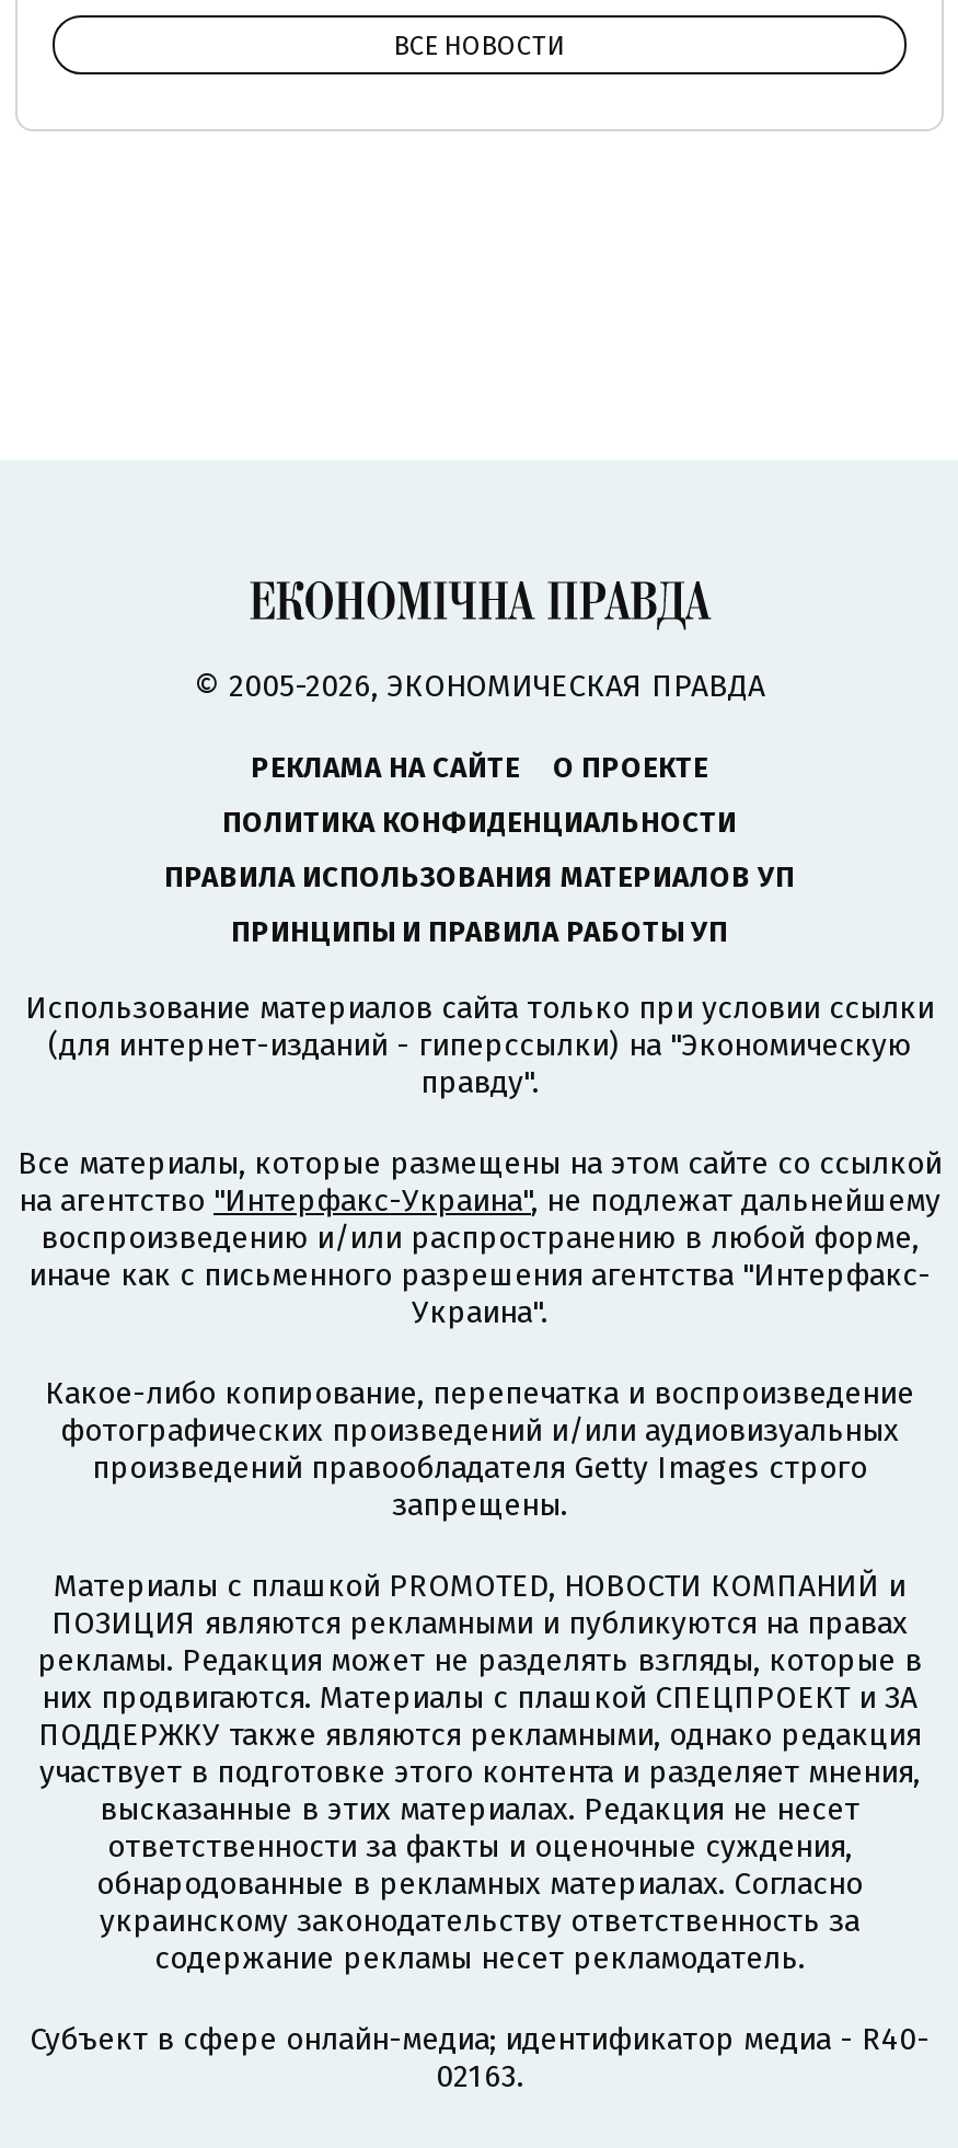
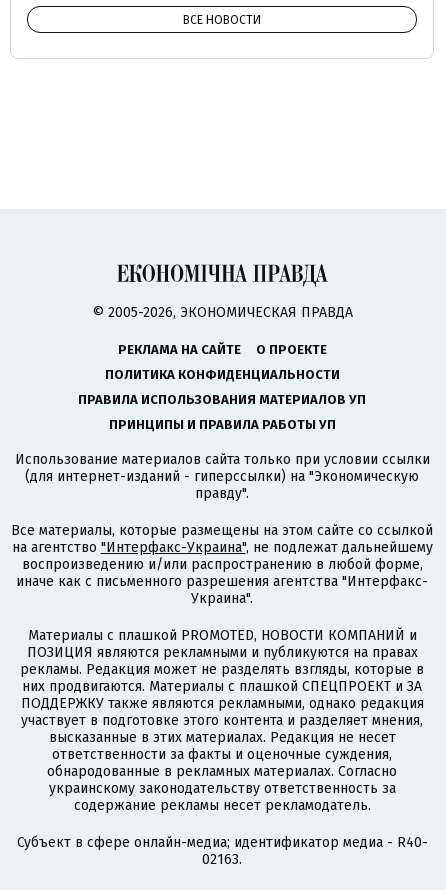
- Какое-либо копирование, перепечатка и воспроизведение
- фотографических произведений и/или аудиовизуальных
- произведений правообладателя Getty Images строго
- запрещены.
